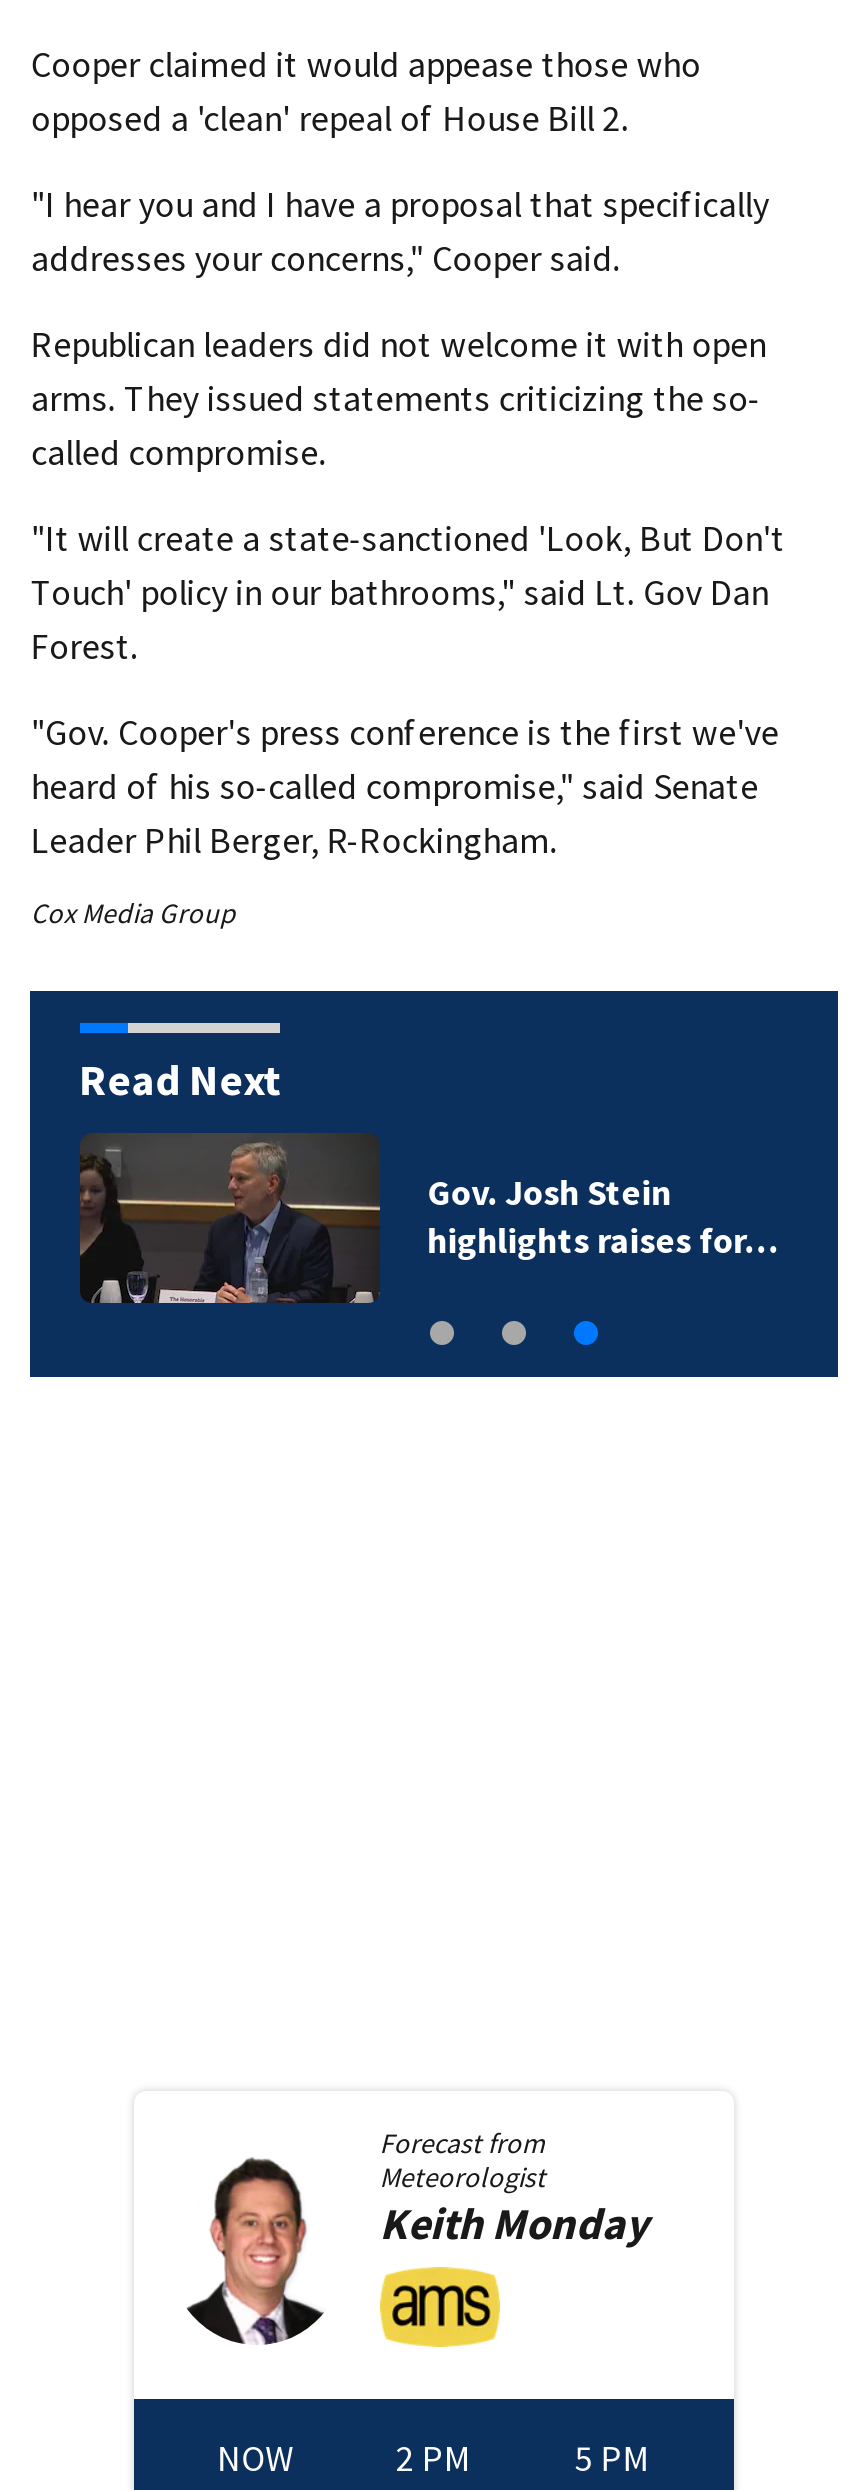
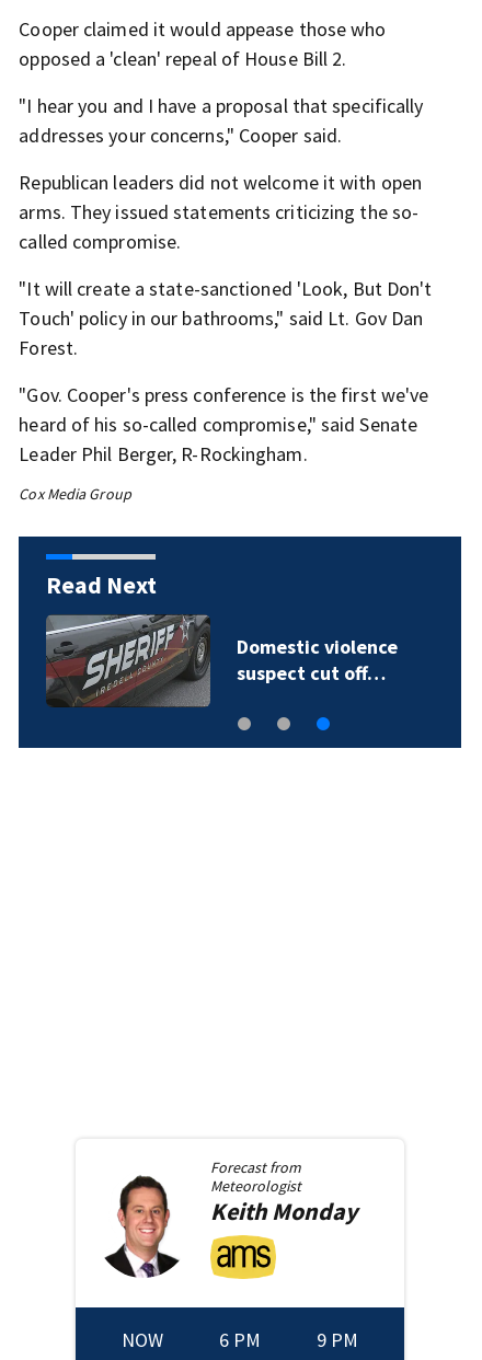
- [image]
- Gov. Josh Stein
- highlights raises for…
+ [image]
+ Domestic violence
+ suspect cut off…

- 2 PM
+ 6 PM

- 5 PM
+ 9 PM
